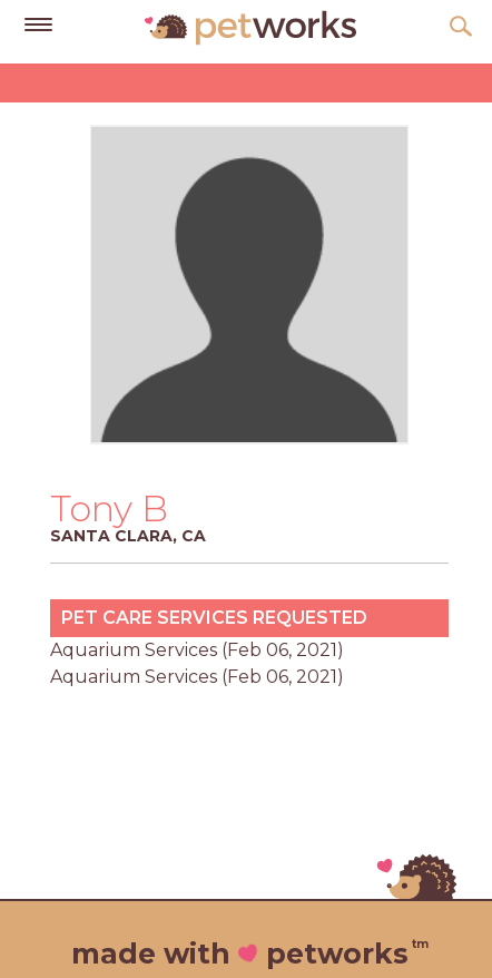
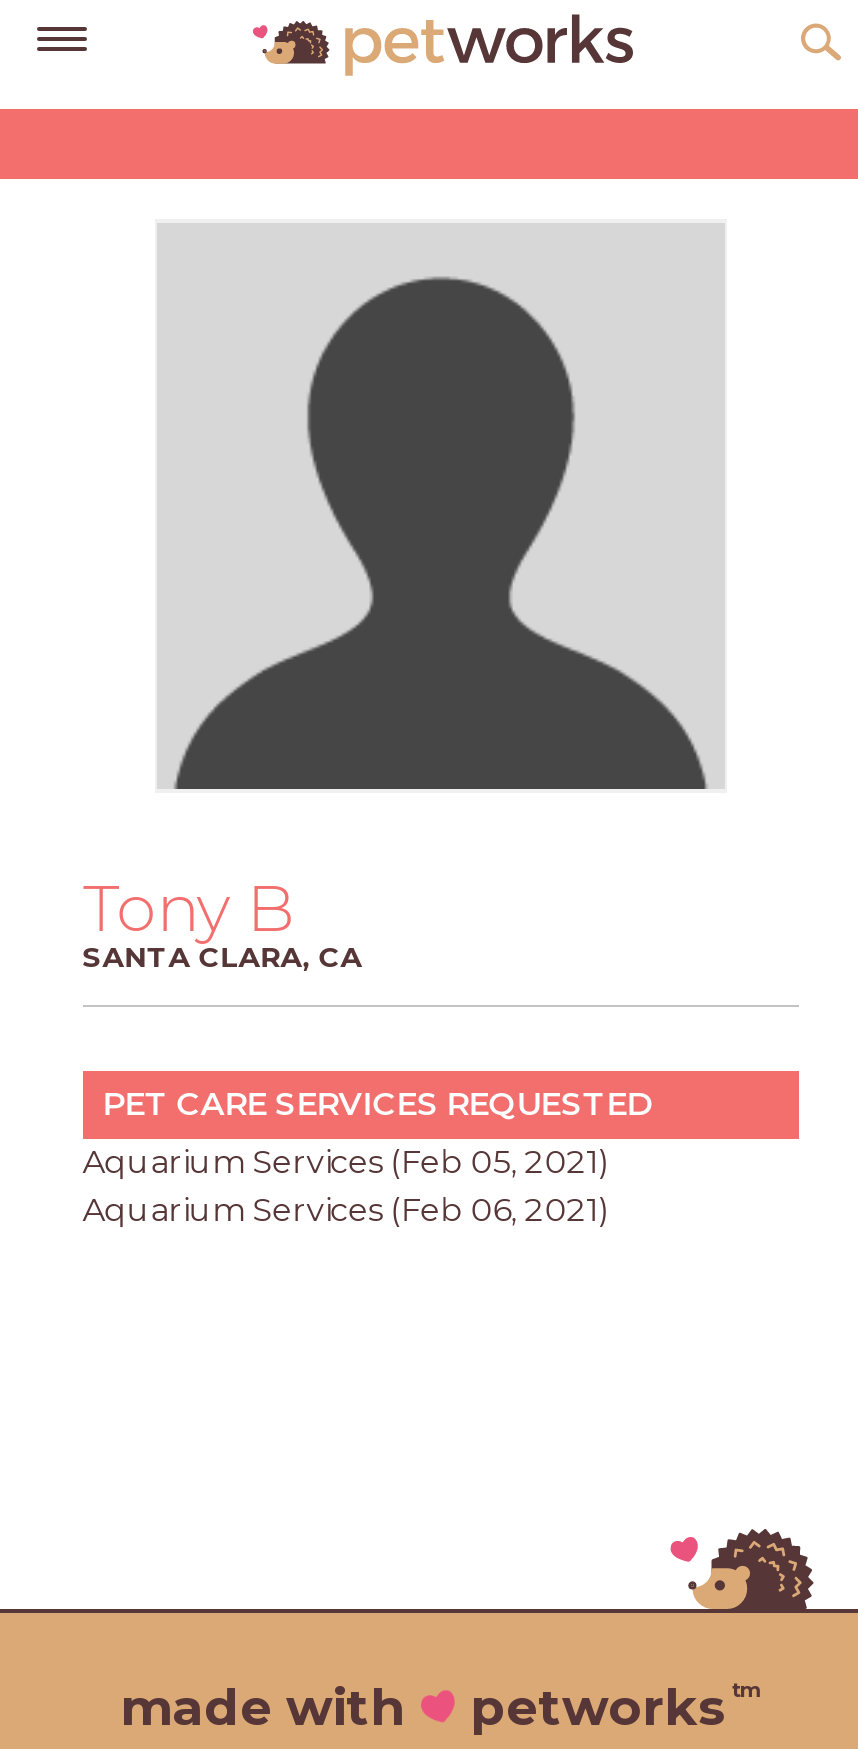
- Aquarium Services (Feb 06, 2021)
+ Aquarium Services (Feb 05, 2021)
